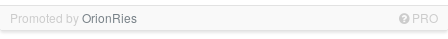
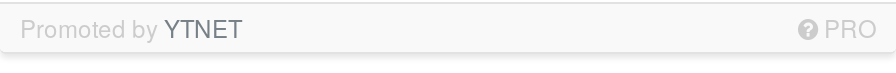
- Promoted by OrionRies
+ Promoted by YTNET
